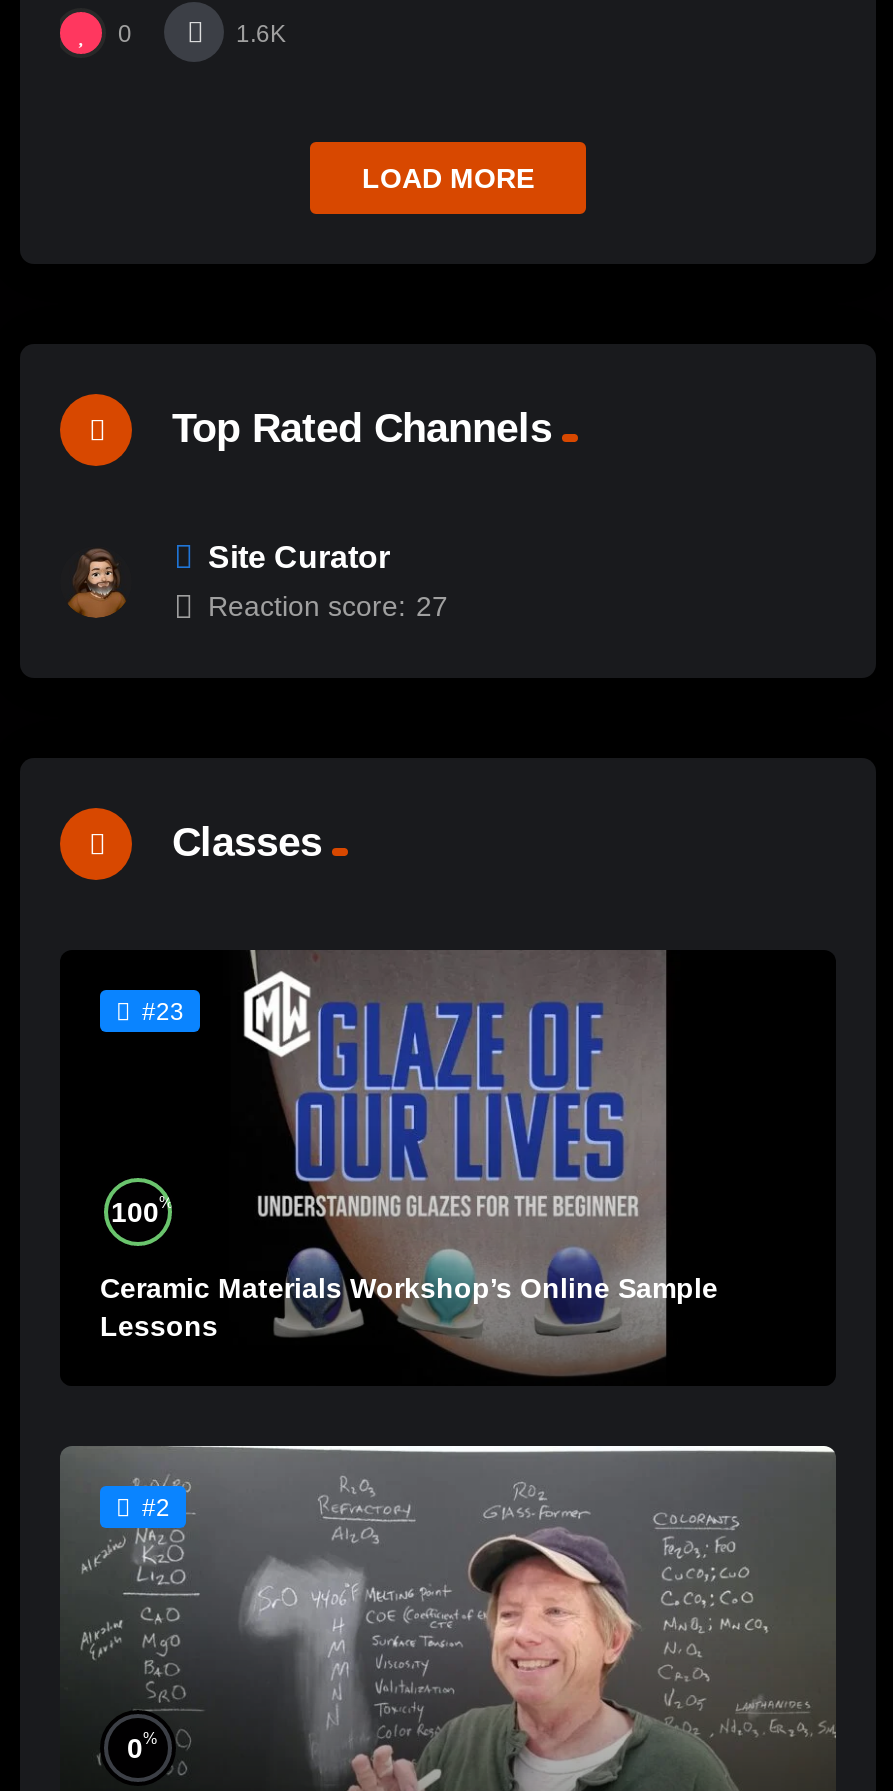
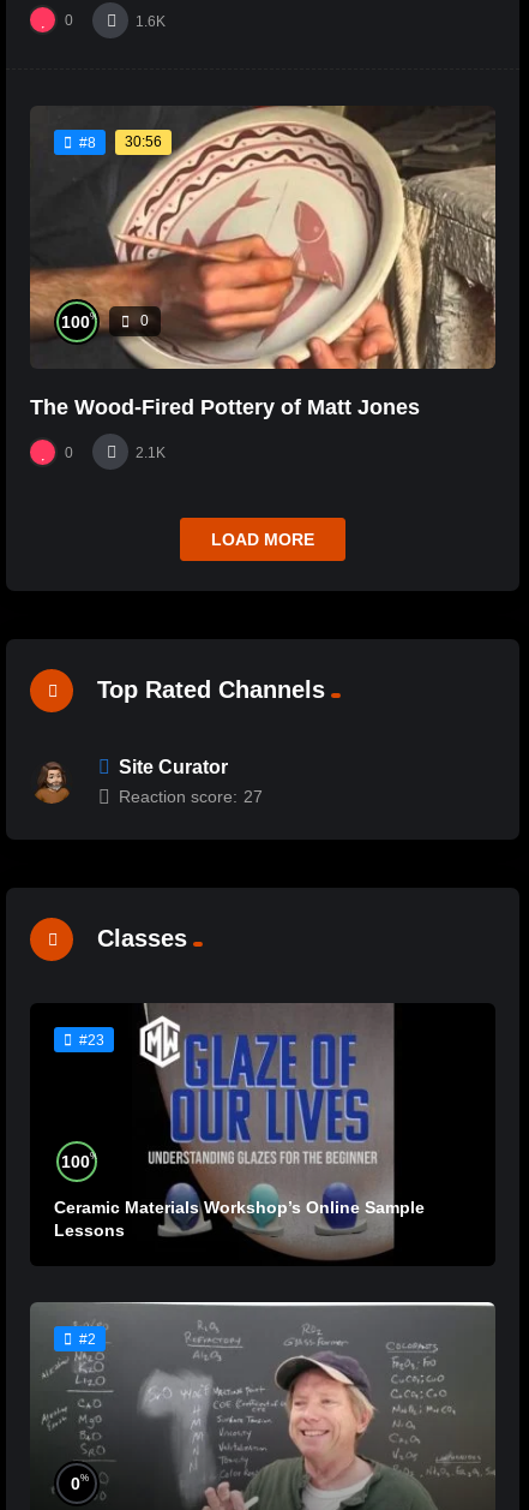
+ [image]
+ #8
+ 30:56

+ The Wood-Fired Pottery of Matt Jones
+ 0
+ 2.1K

+ 100%
+ 0
